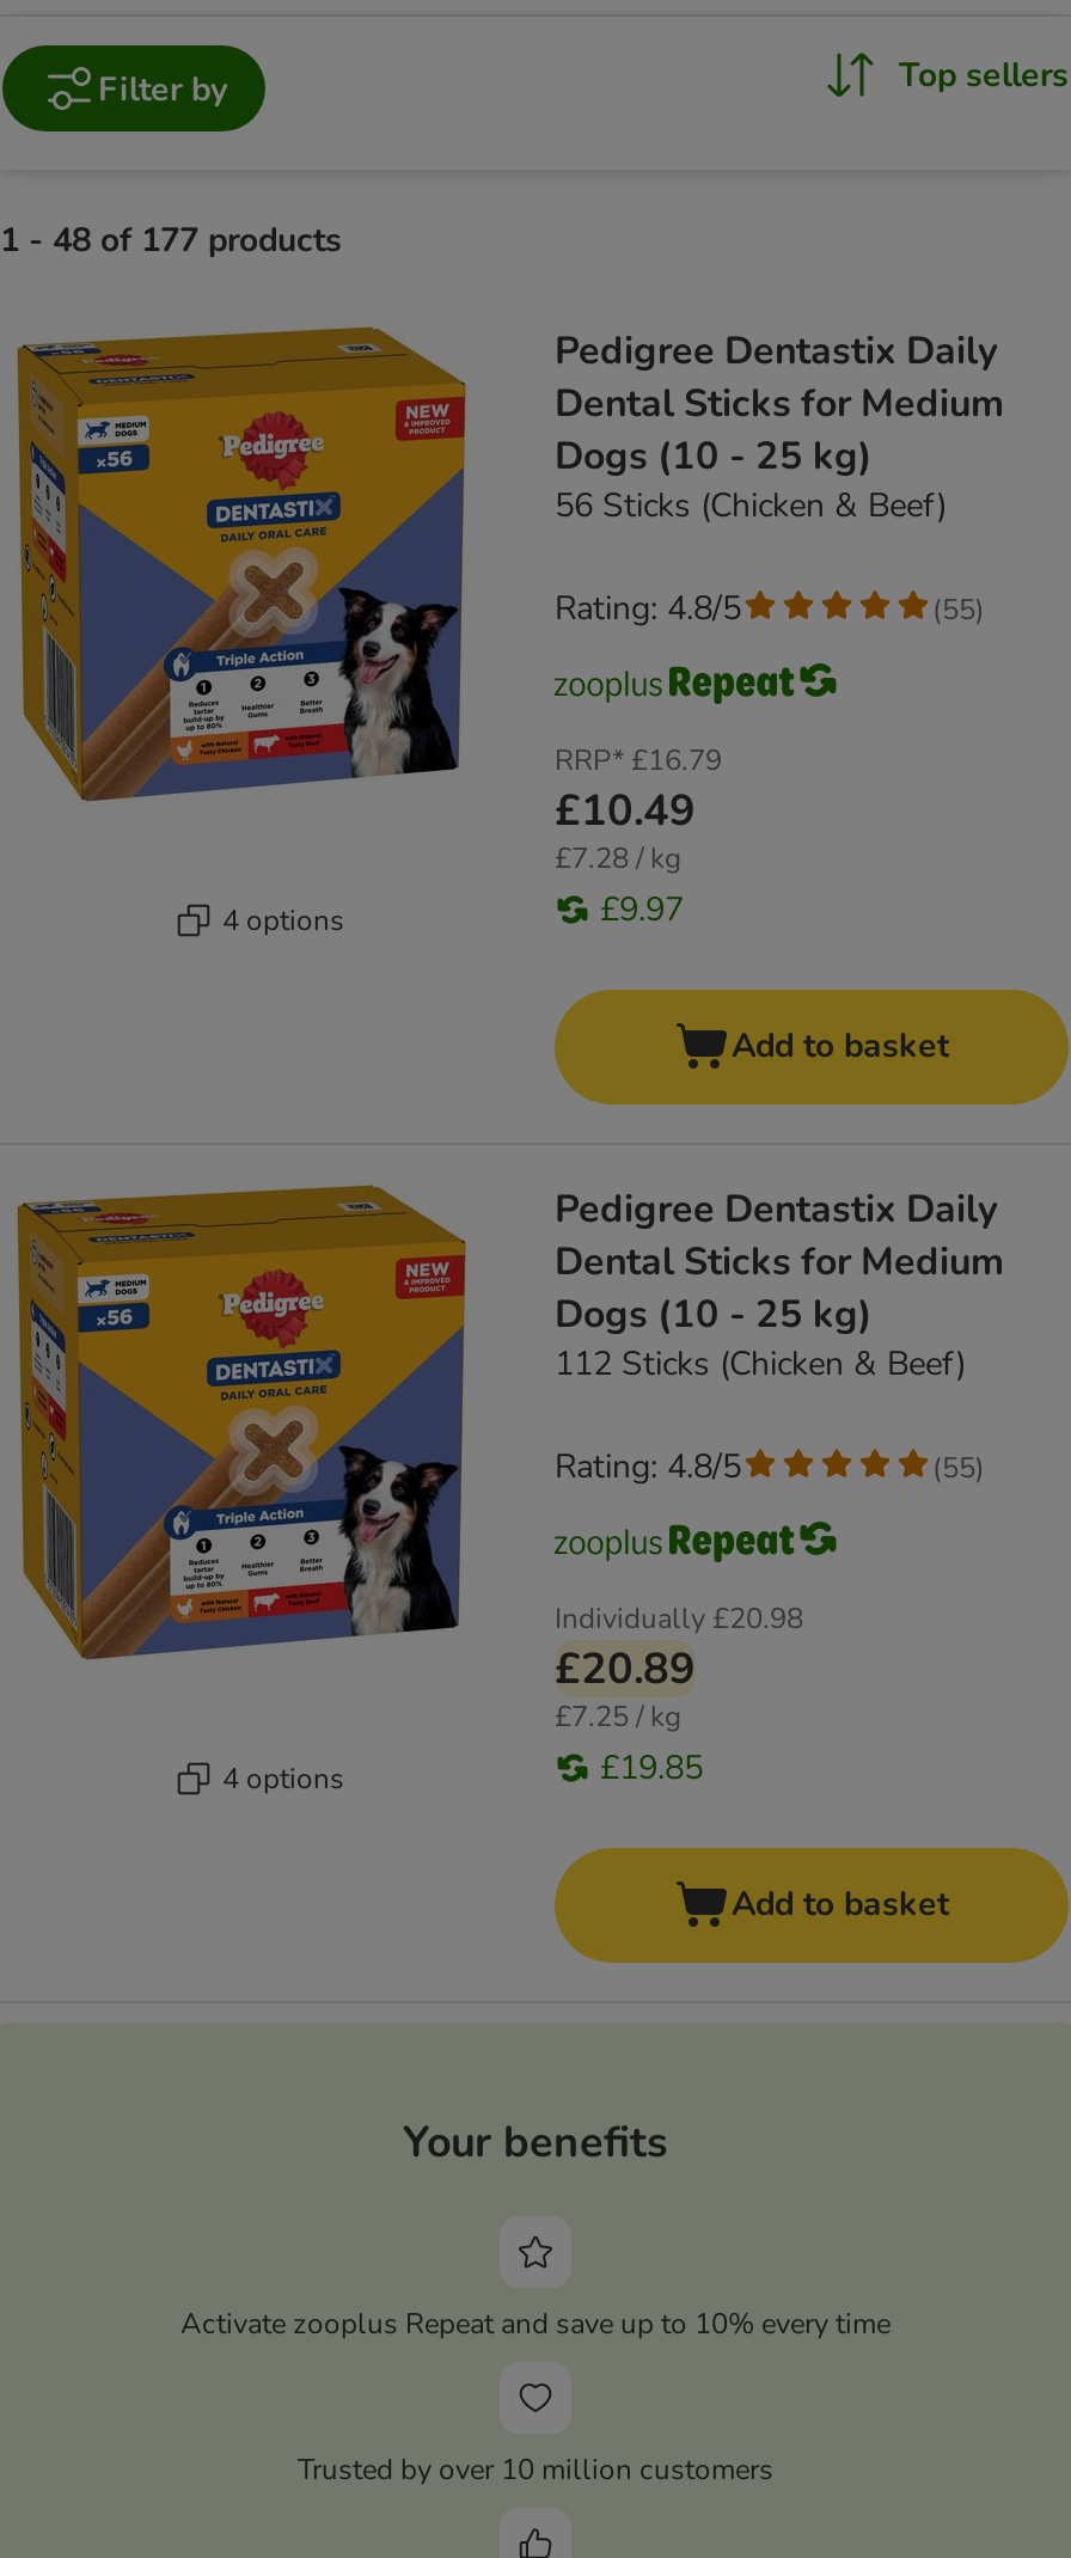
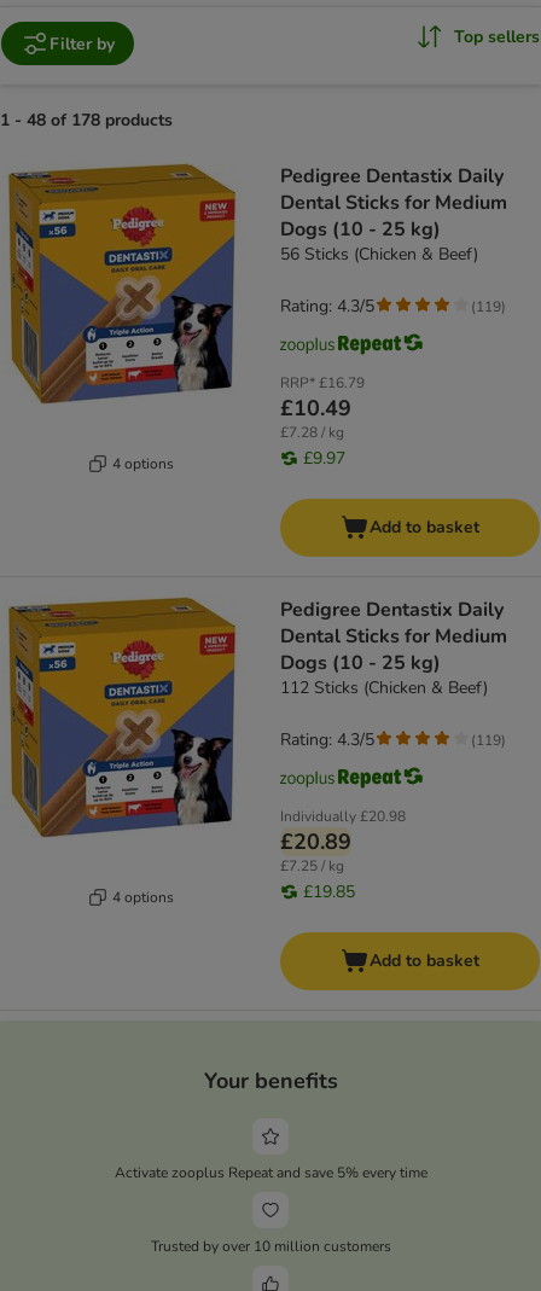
- 1 - 48 of 177 products
+ 1 - 48 of 178 products

- Rating: 4.8/5
+ Rating: 4.3/5

- (55)
+ (119)

- Rating: 4.8/5
+ Rating: 4.3/5

- (55)
+ (119)

- Activate zooplus Repeat and save up to 10% every time
+ Activate zooplus Repeat and save 5% every time
